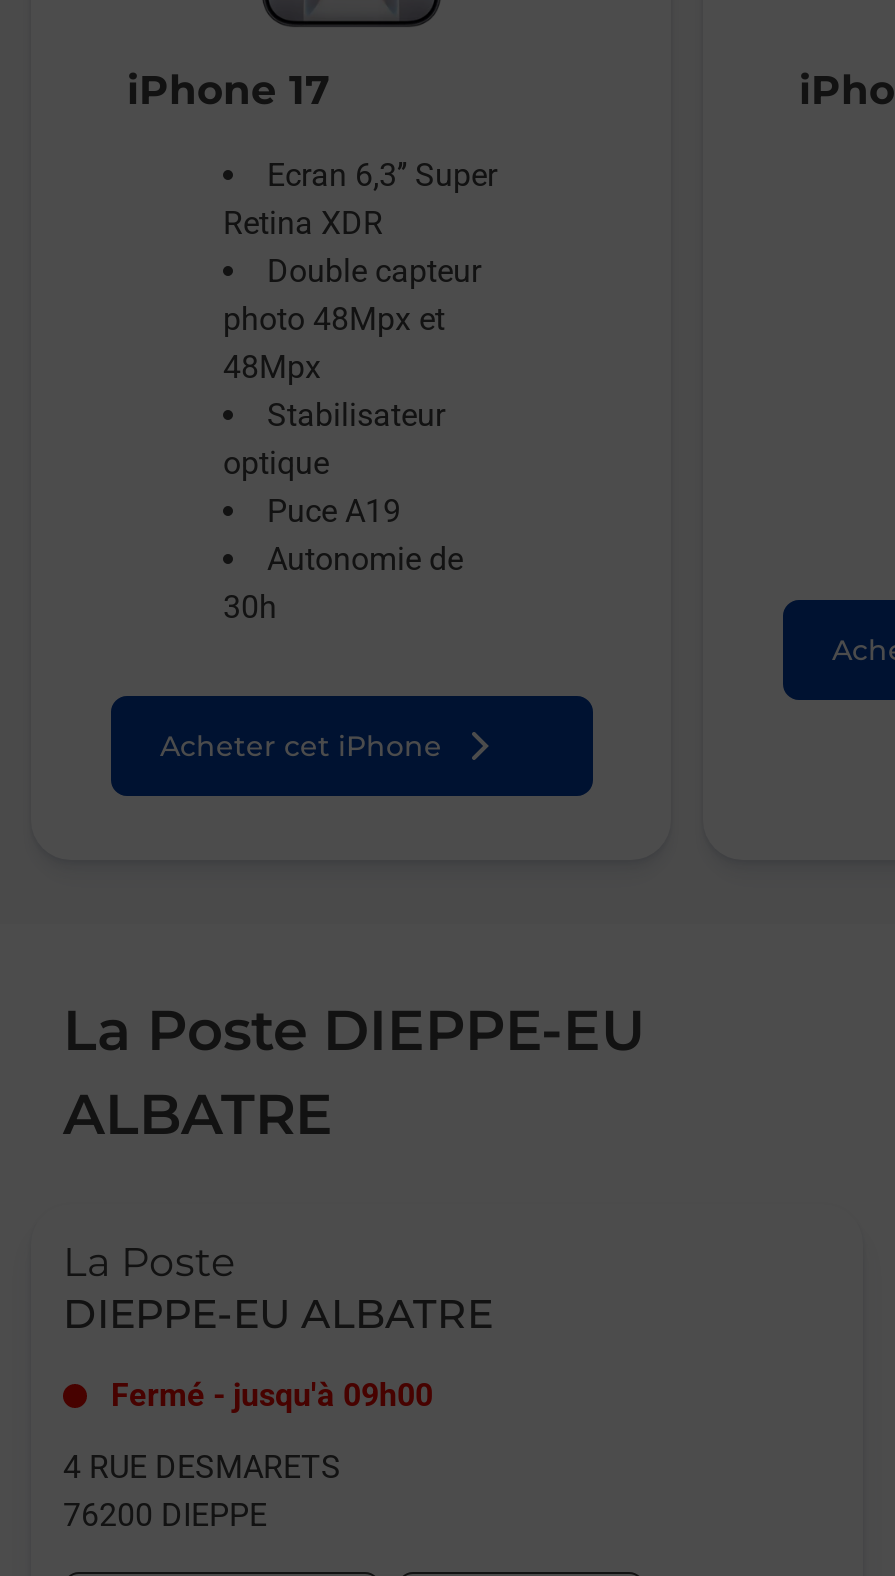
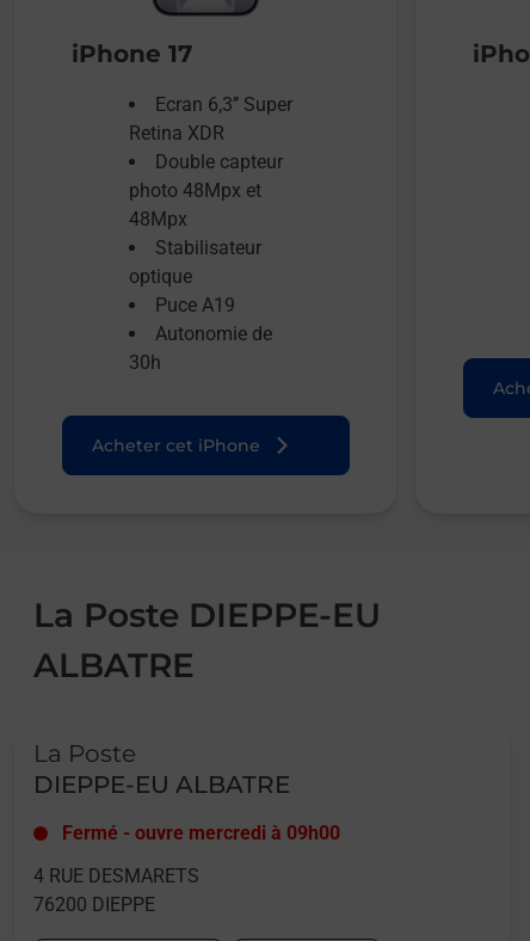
- Fermé - jusqu'à 09h00
+ Fermé - ouvre mercredi à 09h00
